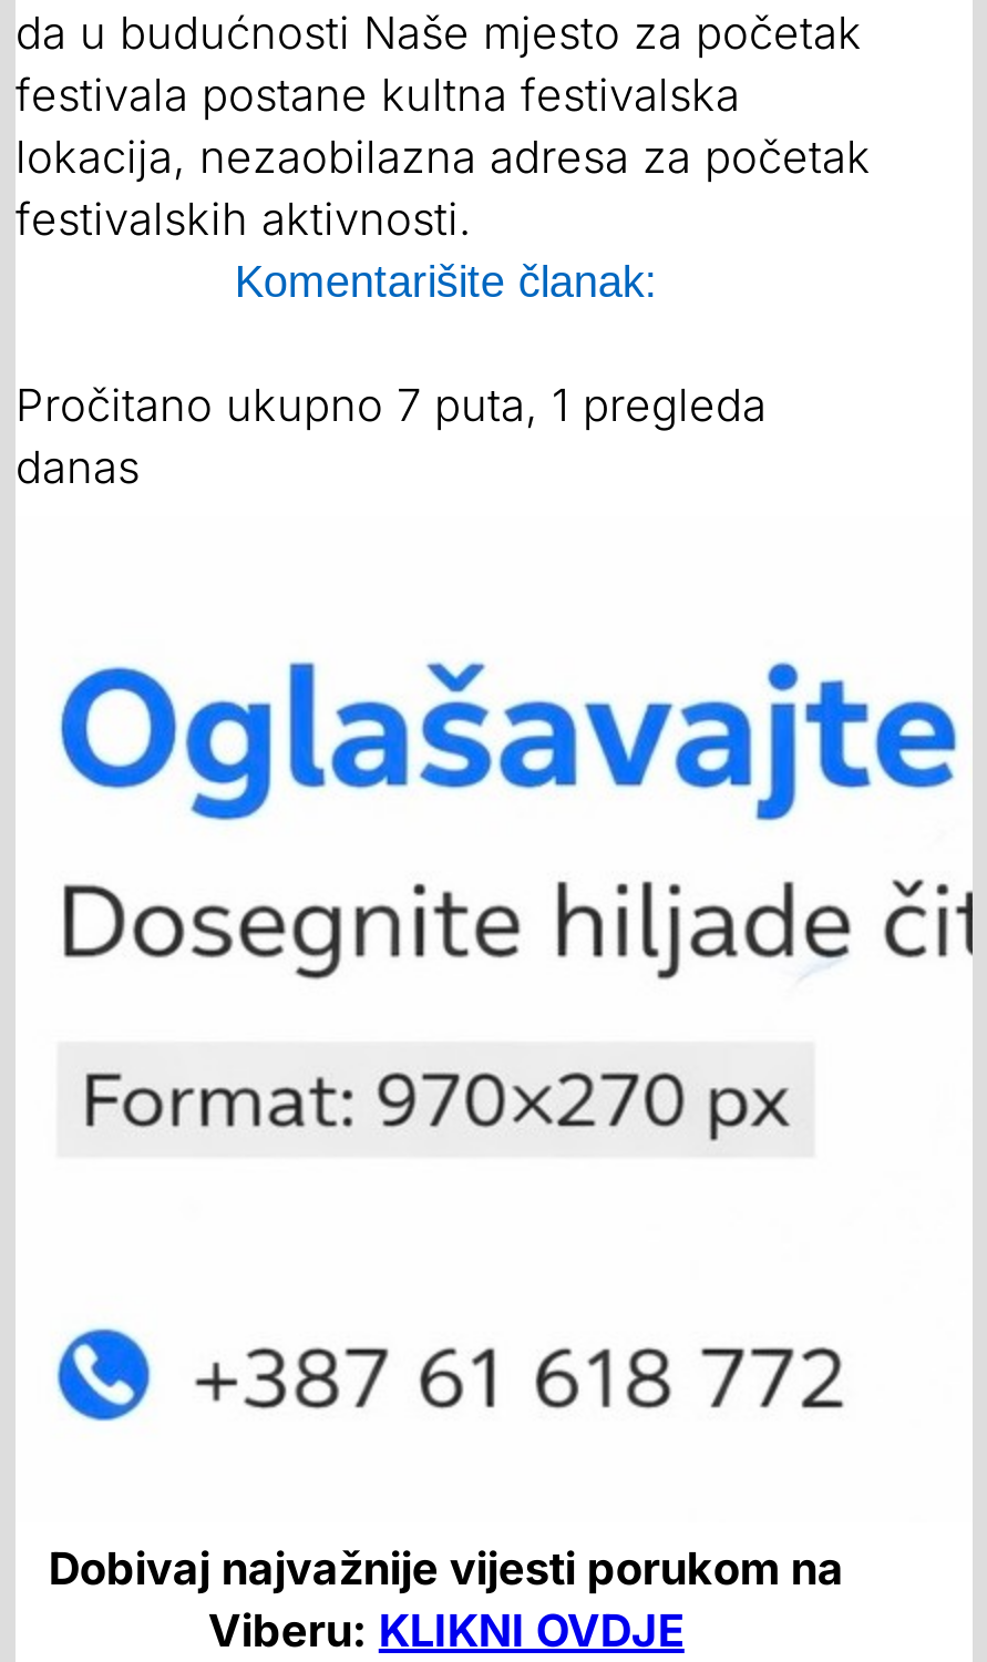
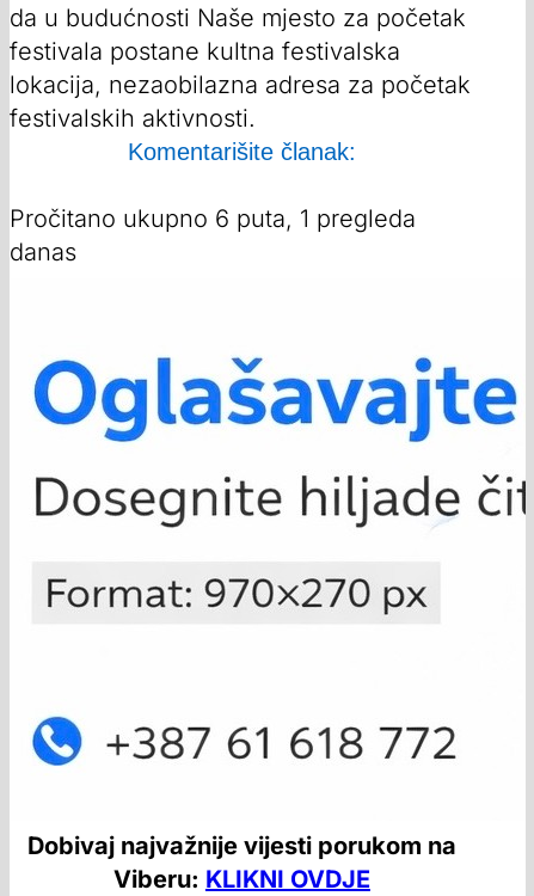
- Pročitano ukupno 7 puta, 1 pregleda
+ Pročitano ukupno 6 puta, 1 pregleda
